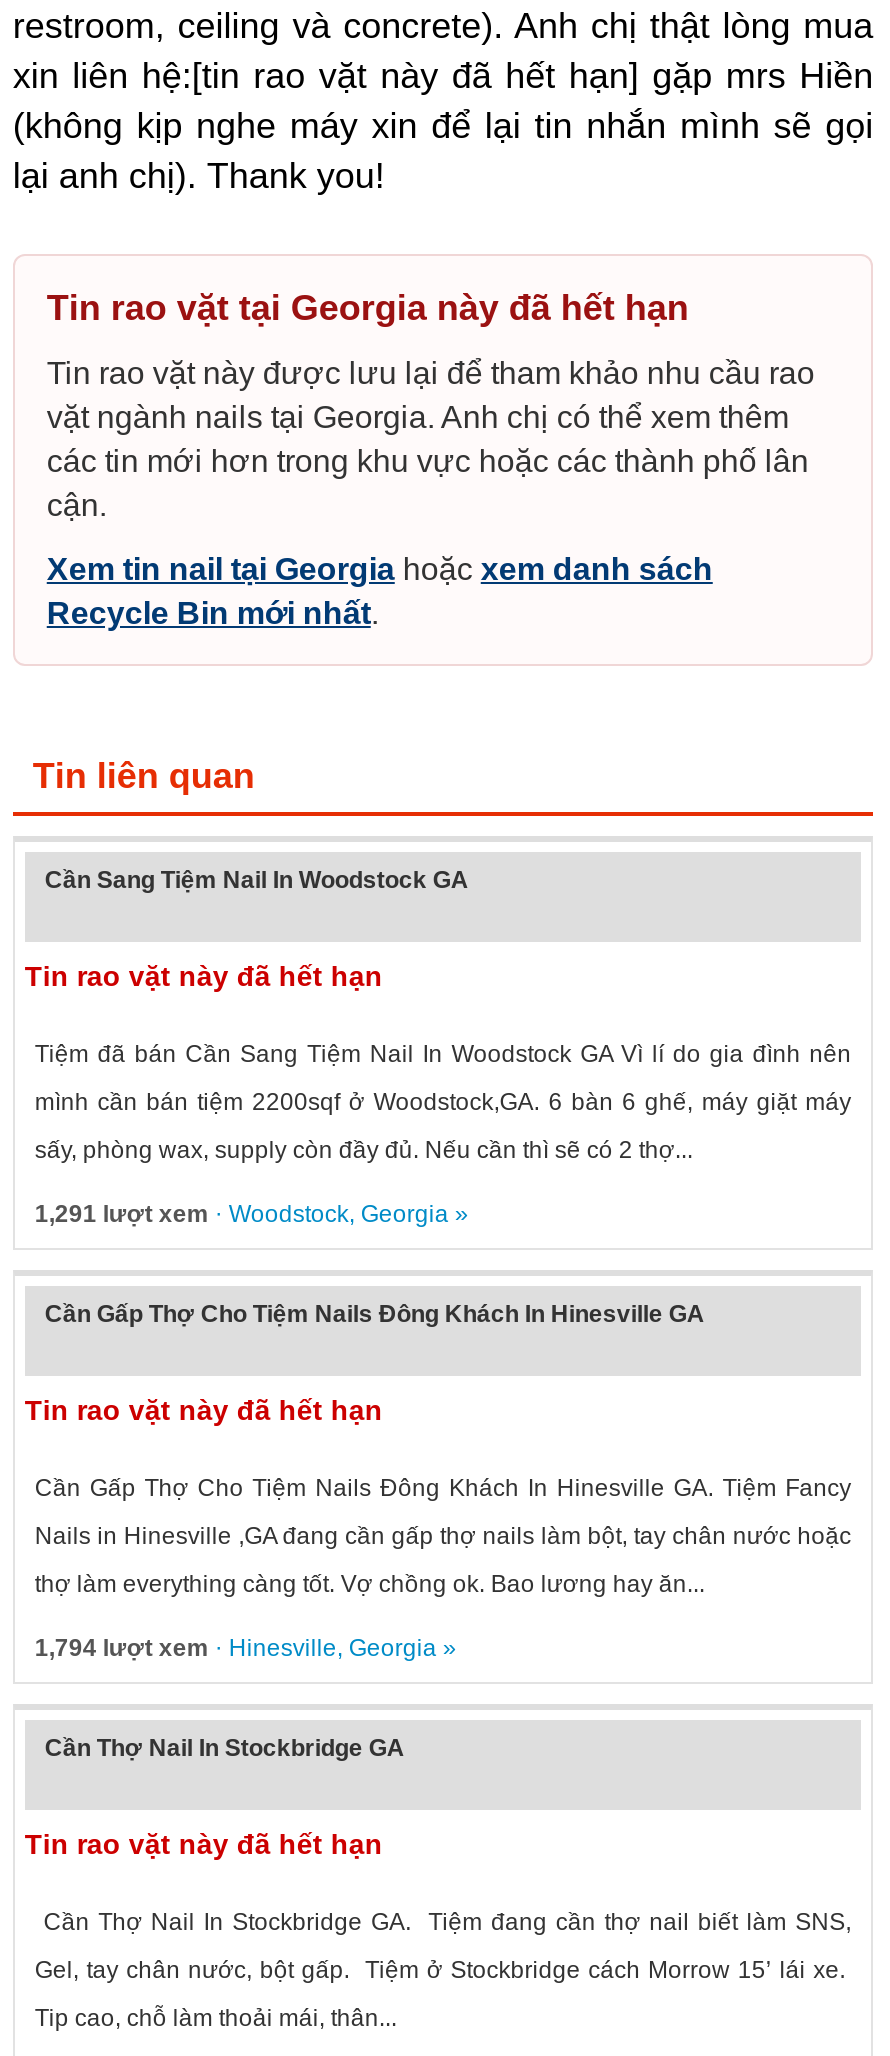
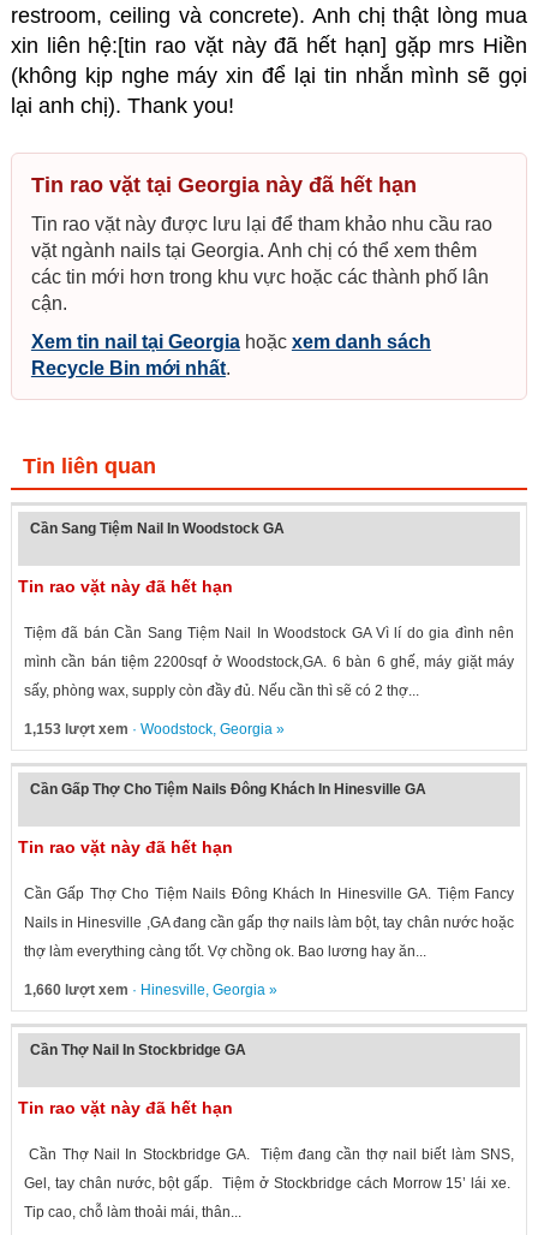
- 1,291 lượt xem · Woodstock, Georgia»
+ 1,153 lượt xem · Woodstock, Georgia»

- 1,794 lượt xem · Hinesville, Georgia»
+ 1,660 lượt xem · Hinesville, Georgia»
